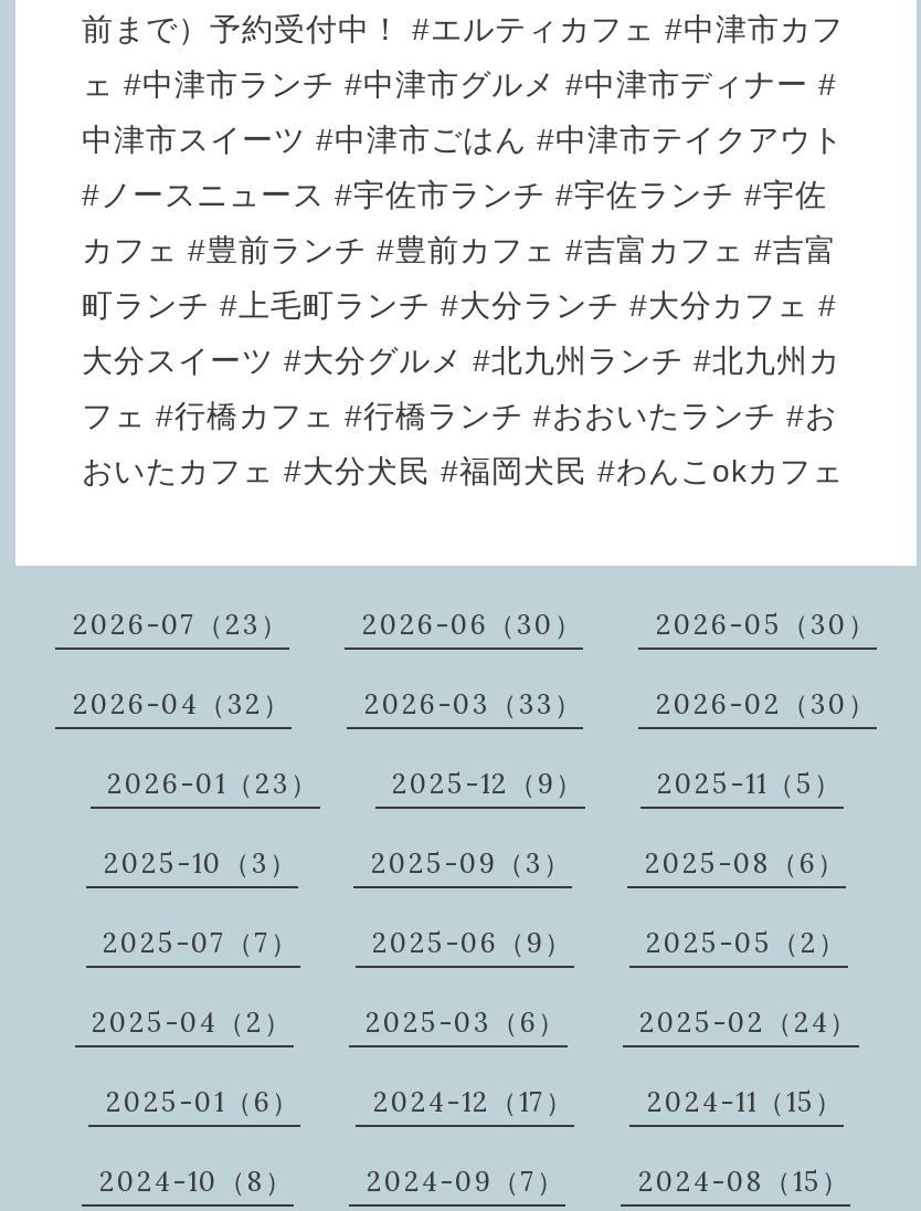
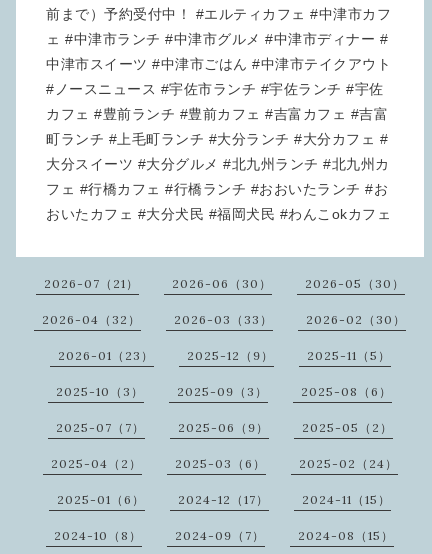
- 2026-07（23）
+ 2026-07（21）
